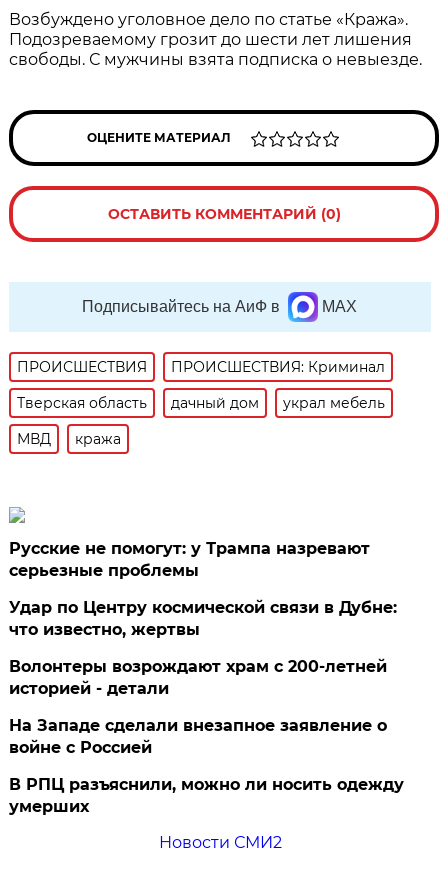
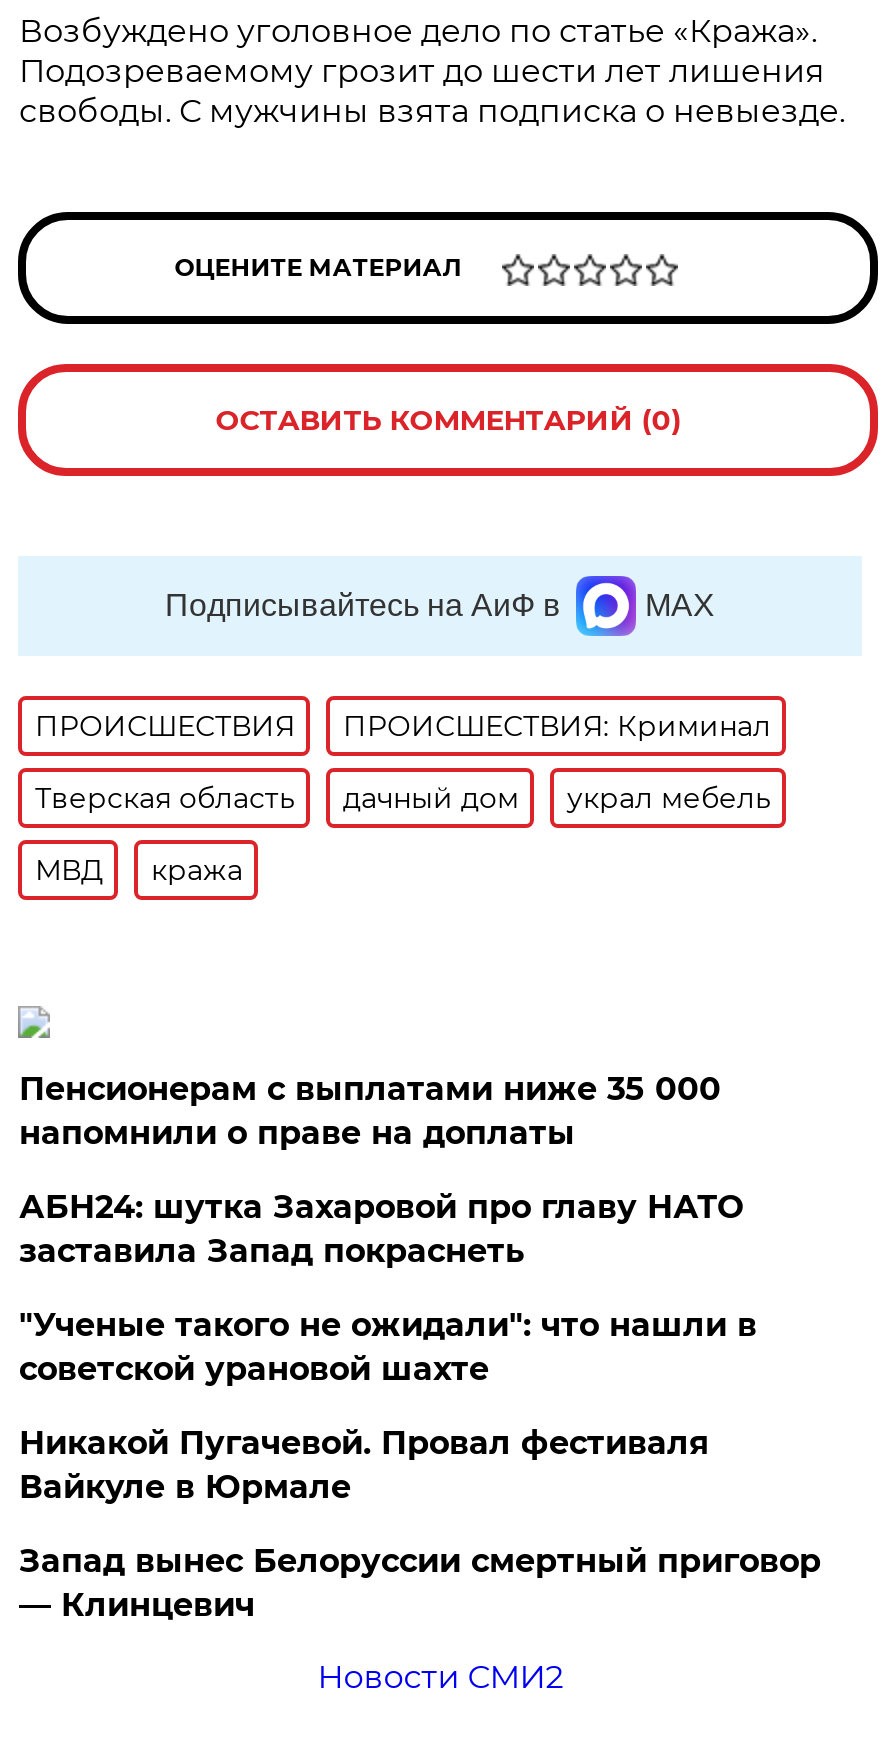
- Русские не помогут: у Трампа назревают
- серьезные проблемы
+ Пенсионерам с выплатами ниже 35 000
+ напомнили о праве на доплаты

- Удар по Центру космической связи в Дубне:
- что известно, жертвы
+ АБН24: шутка Захаровой про главу НАТО
+ заставила Запад покраснеть

- Волонтеры возрождают храм с 200-летней
- историей - детали
+ "Ученые такого не ожидали": что нашли в
+ советской урановой шахте

- На Западе сделали внезапное заявление о
- войне с Россией
+ Никакой Пугачевой. Провал фестиваля
+ Вайкуле в Юрмале

- В РПЦ разъяснили, можно ли носить одежду
- умерших
+ Запад вынес Белоруссии смертный приговор
+ — Клинцевич
